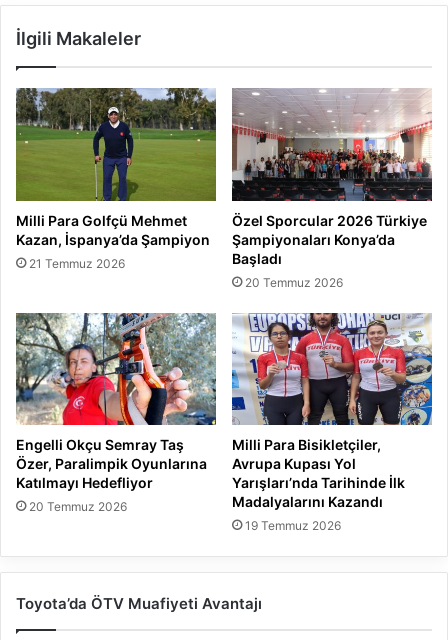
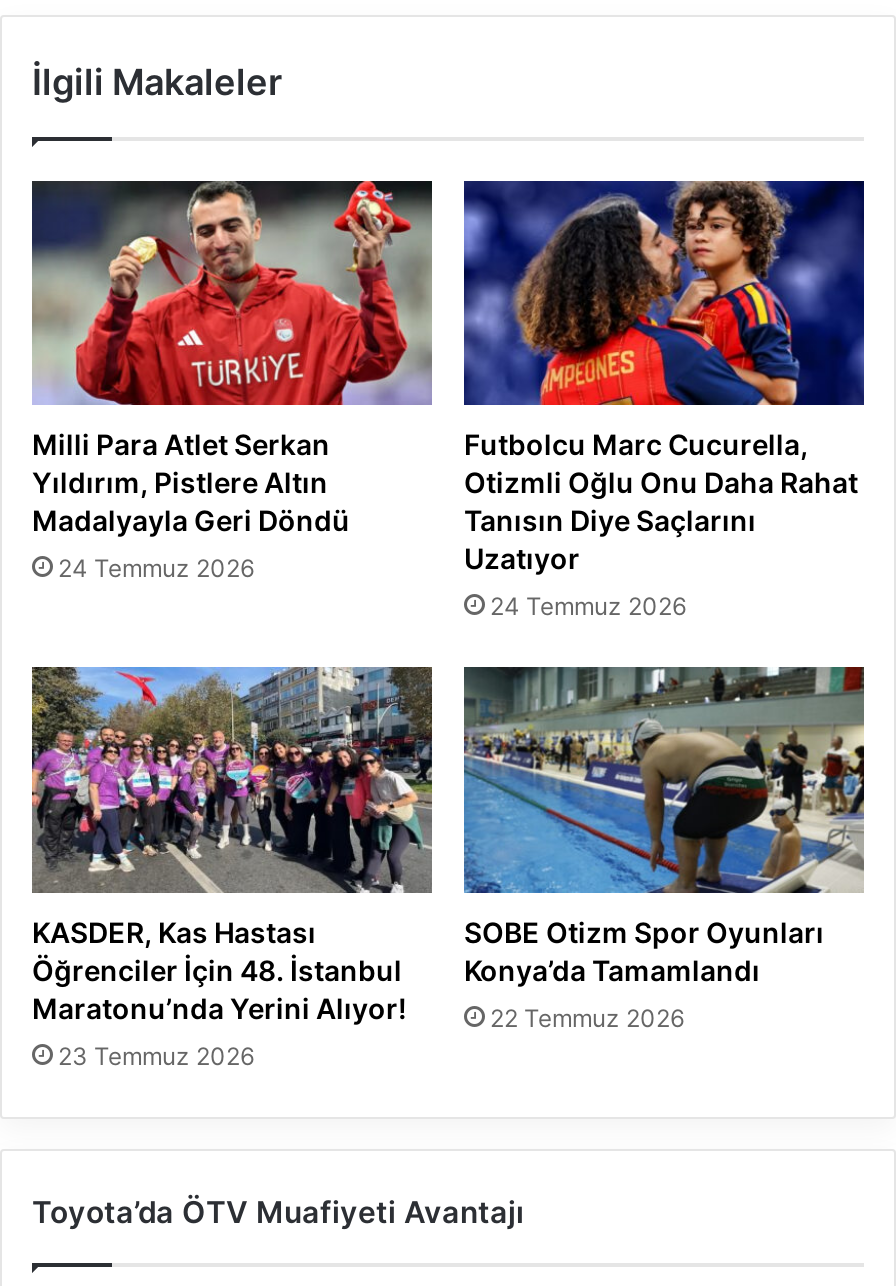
- [image]
- Milli Para Golfçü Mehmet
- Kazan, İspanya’da Şampiyon
+ [image]
+ Milli Para Atlet Serkan
+ Yıldırım, Pistlere Altın
+ Madalyayla Geri Döndü

- [image]
- Özel Sporcular 2026 Türkiye
- Şampiyonaları Konya’da
- Başladı
+ [image]
+ Futbolcu Marc Cucurella,
+ Otizmli Oğlu Onu Daha Rahat
+ Tanısın Diye Saçlarını
+ Uzatıyor

- 21 Temmuz 2026
+ 24 Temmuz 2026

- 20 Temmuz 2026
+ 24 Temmuz 2026

- [image]
- Engelli Okçu Semray Taş
- Özer, Paralimpik Oyunlarına
- Katılmayı Hedefliyor
+ [image]
+ KASDER, Kas Hastası
+ Öğrenciler İçin 48. İstanbul
+ Maratonu’nda Yerini Alıyor!

- [image]
- Milli Para Bisikletçiler,
- Avrupa Kupası Yol
- Yarışları’nda Tarihinde İlk
- Madalyalarını Kazandı
+ [image]
+ SOBE Otizm Spor Oyunları
+ Konya’da Tamamlandı

- 20 Temmuz 2026
+ 23 Temmuz 2026

- 19 Temmuz 2026
+ 22 Temmuz 2026
